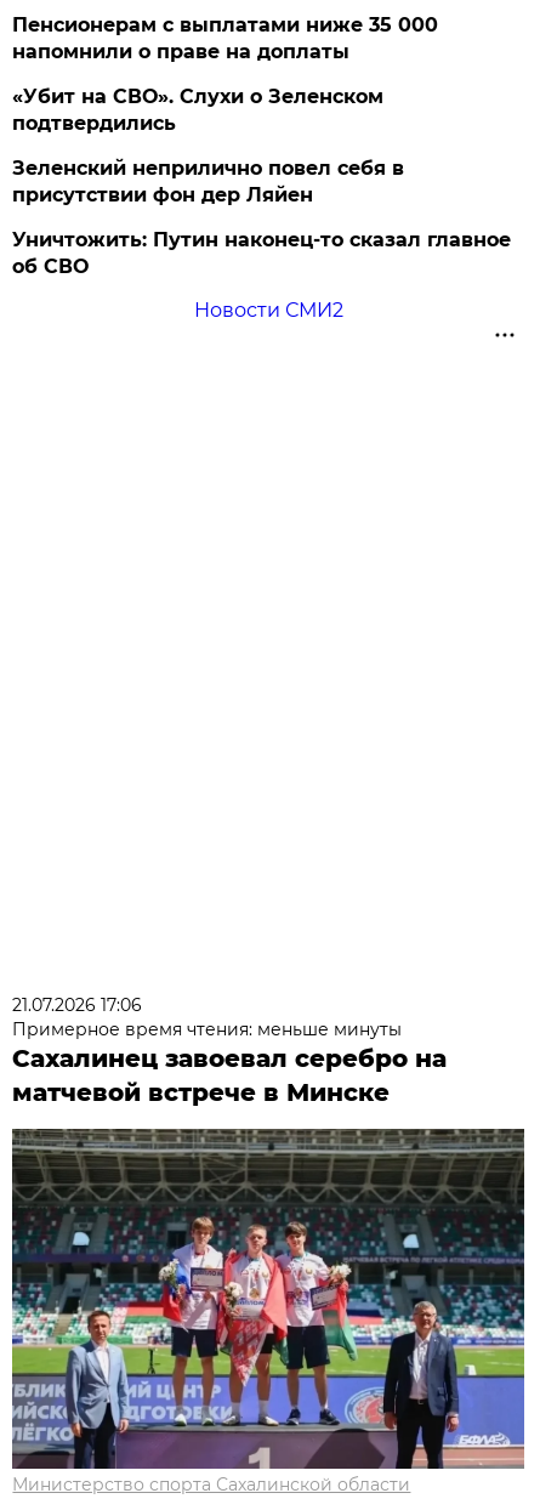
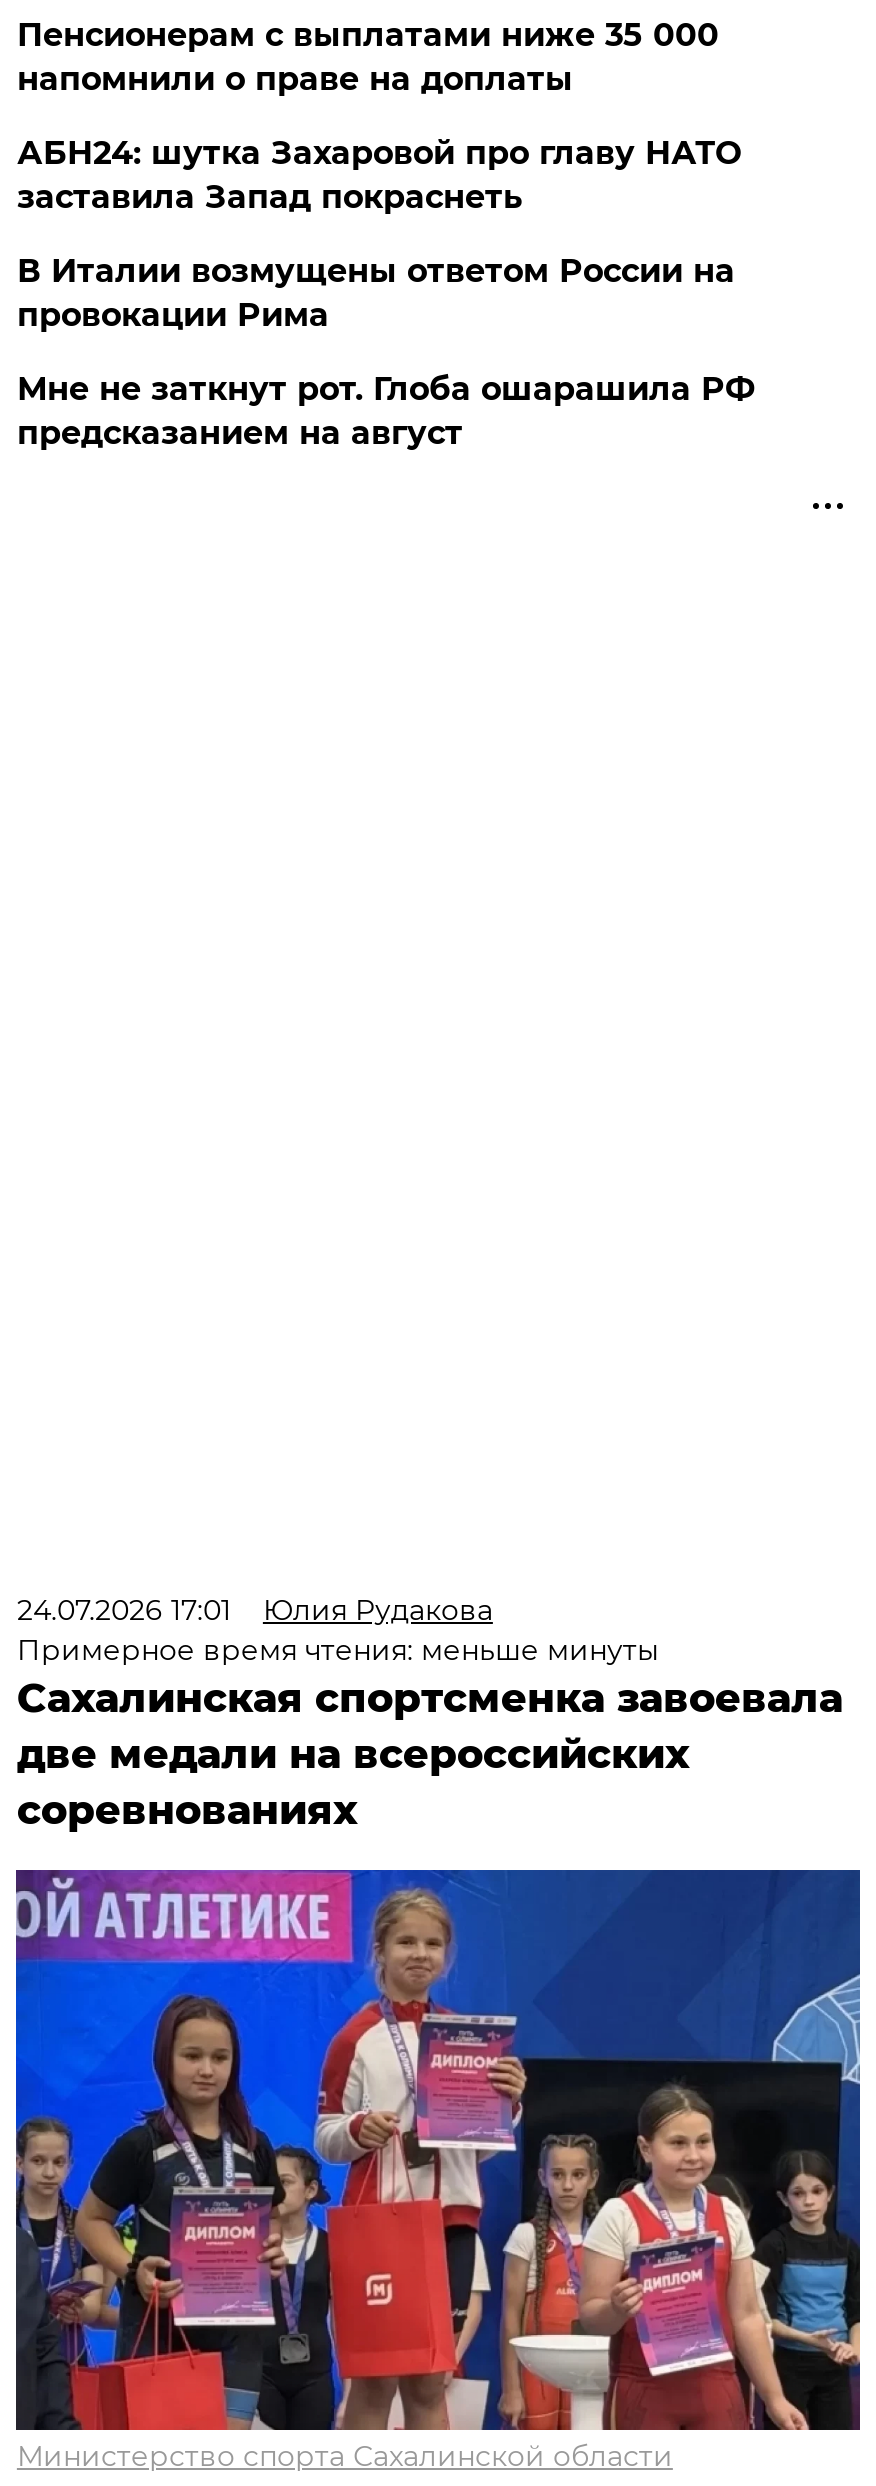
- «Убит на СВО». Слухи о Зеленском
- подтвердились
- Зеленский неприлично повел cебя в
- присутствии фон дер Ляйен
- Уничтожить: Путин наконец-то сказал главное
- об СВО
- Новости СМИ2
+ АБН24: шутка Захаровой про главу НАТО
+ заставила Запад покраснеть
+ В Италии возмущены ответом России на
+ провокации Рима
+ Мне не заткнут рот. Глоба ошарашила РФ
+ предсказанием на август

- 21.07.2026 17:06
+ 24.07.2026 17:01
+ Юлия Рудакова

moved up: Примерное время чтения: меньше минуты

- Сахалинец завоевал серебро на
- матчевой встрече в Минске
+ Сахалинская спортсменка завоевала
+ две медали на всероссийских
+ соревнованиях

- [image]
+ [image]
